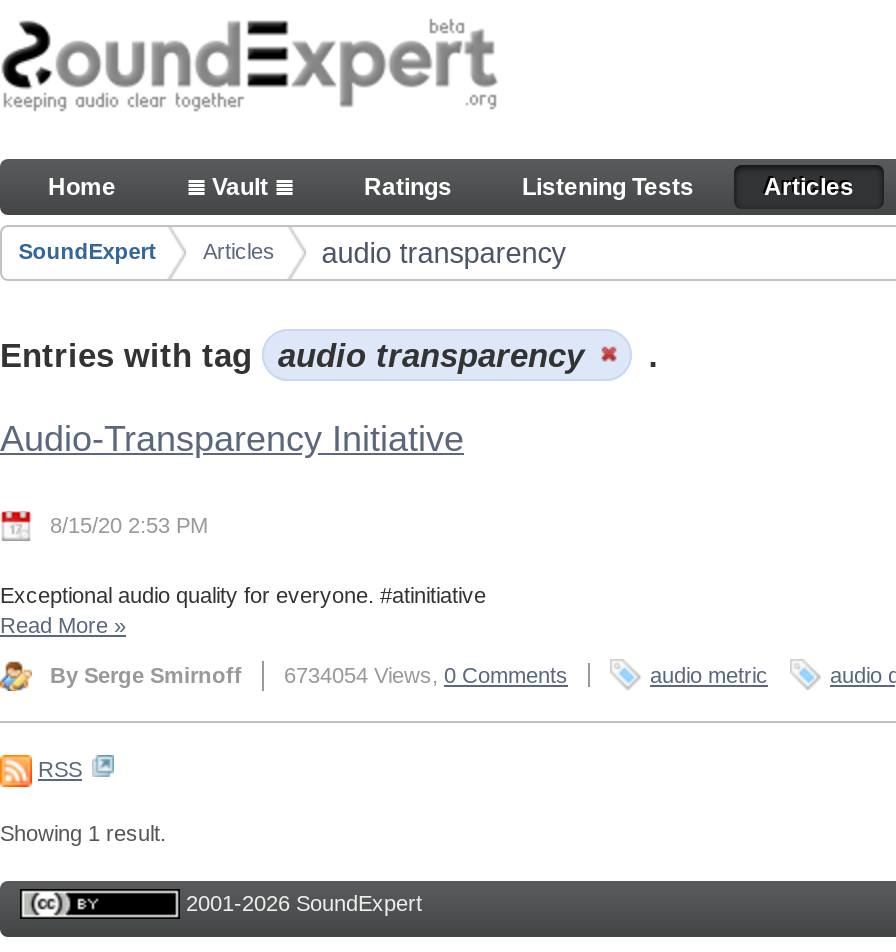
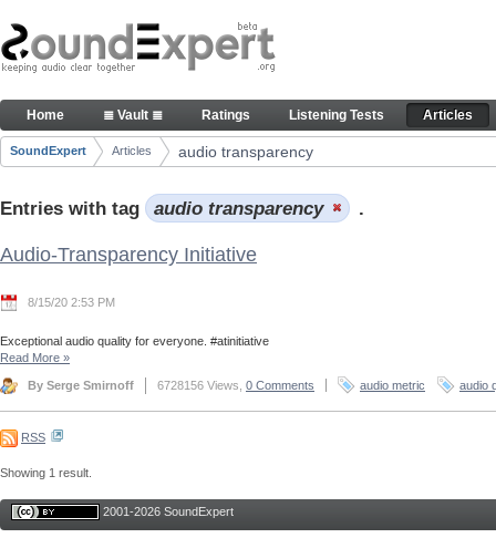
- 6734054 Views, 0 Comments
+ 6728156 Views, 0 Comments
